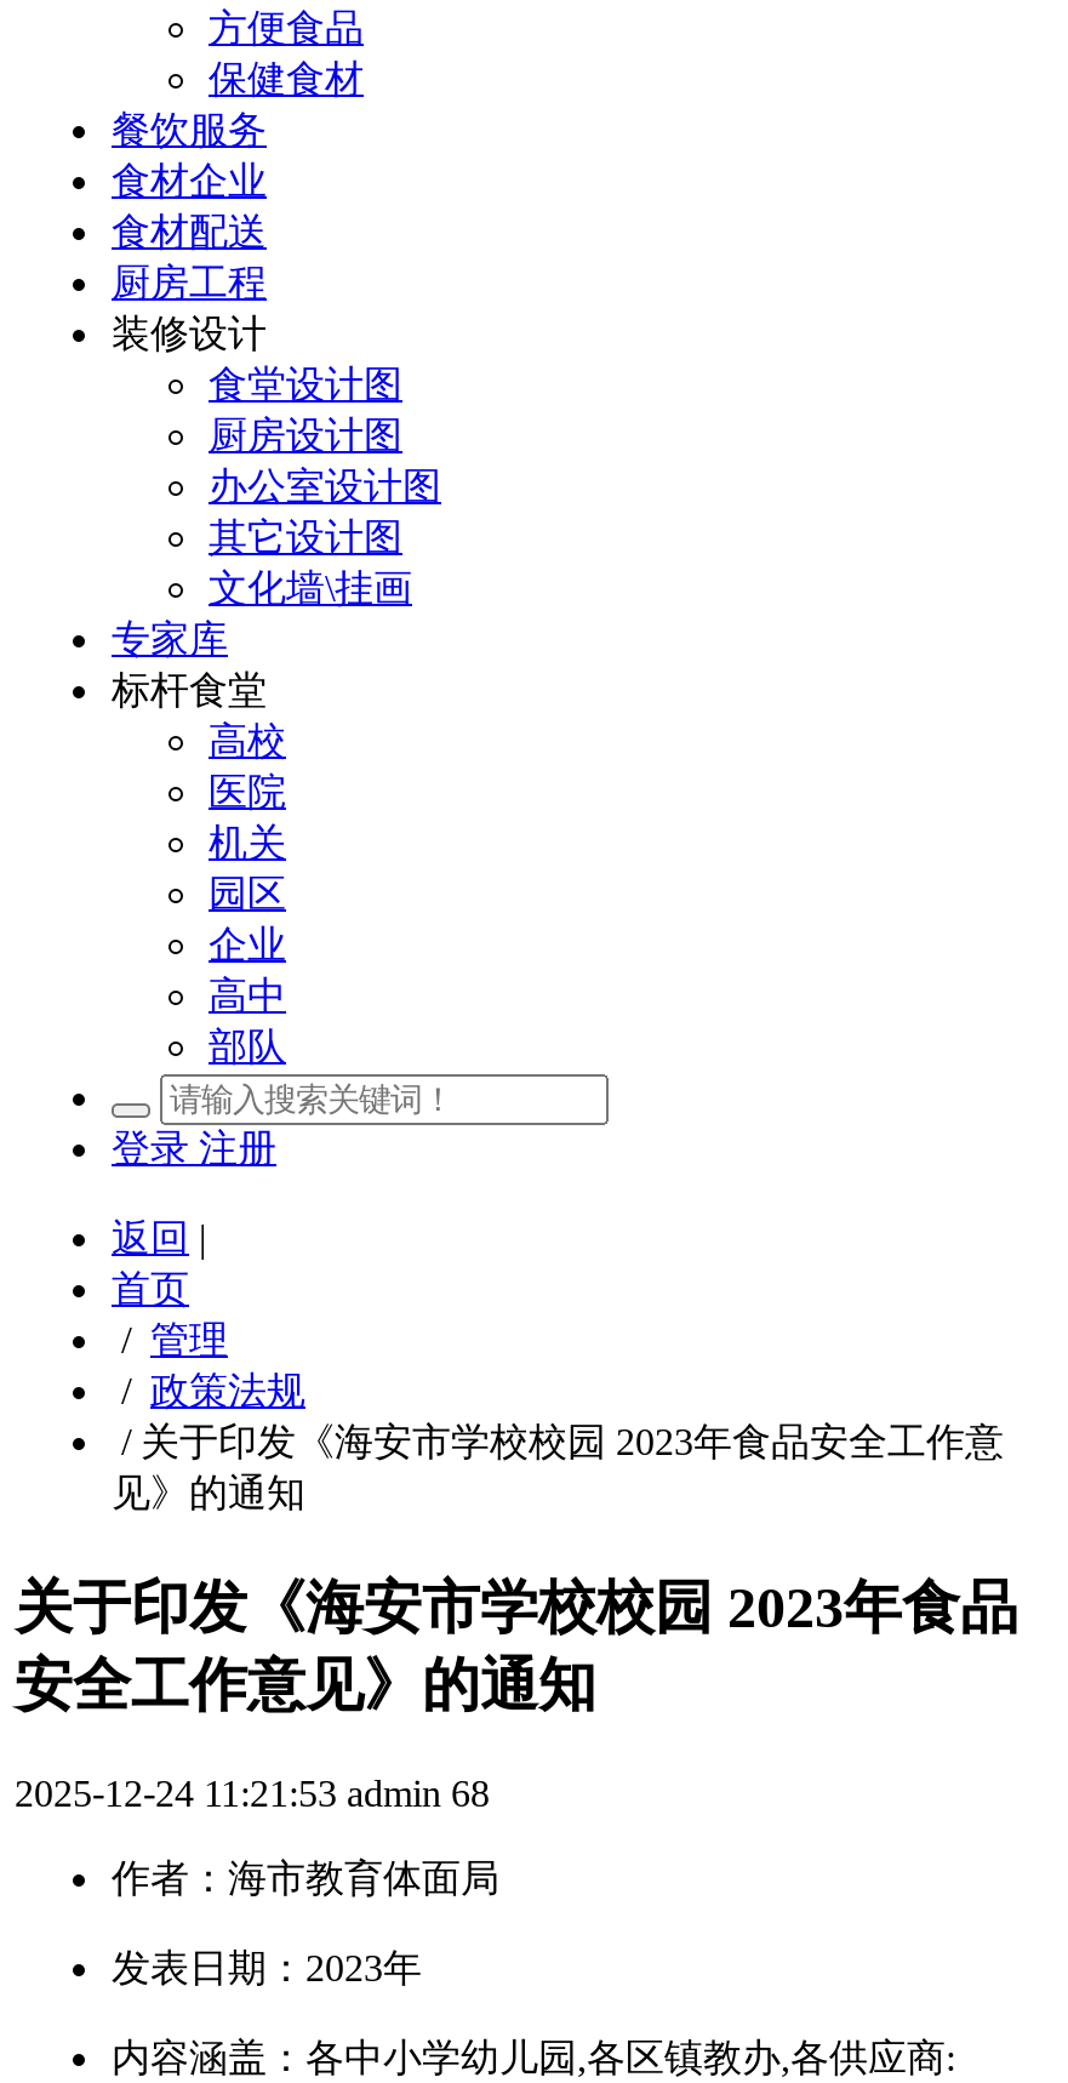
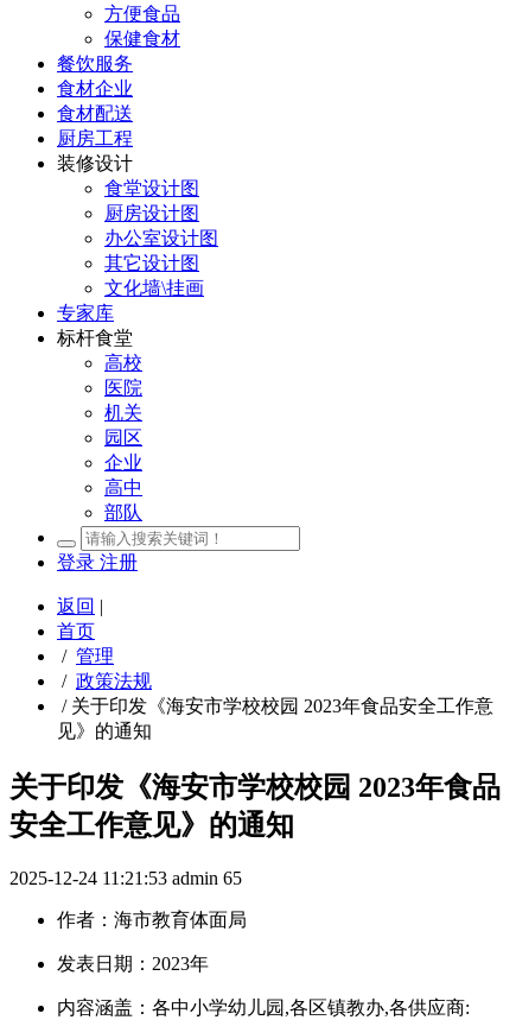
- 2025-12-24 11:21:53 admin 68
+ 2025-12-24 11:21:53 admin 65
